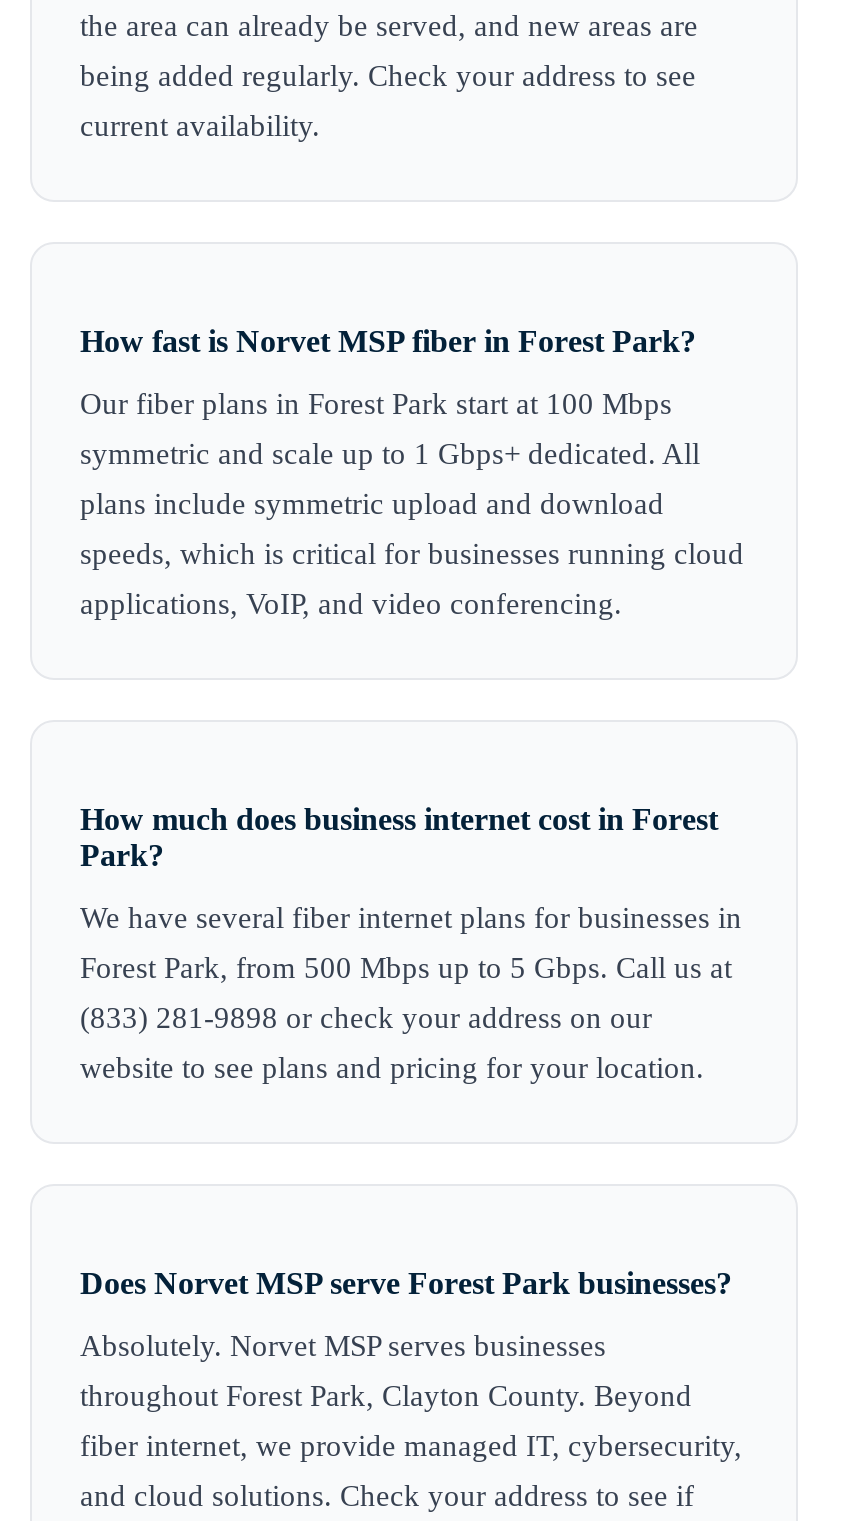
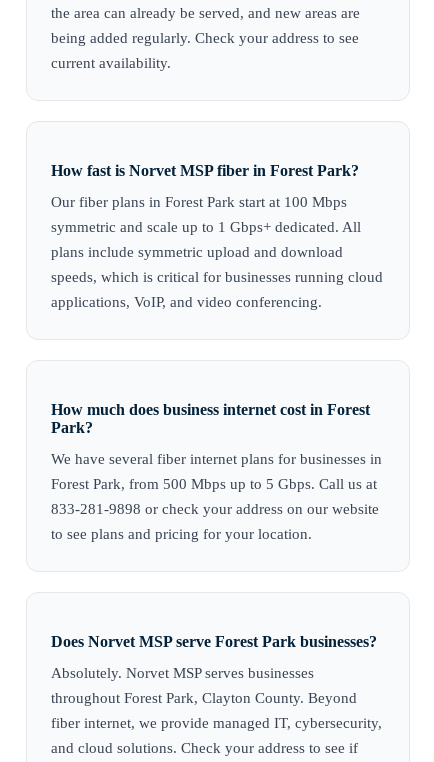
- (833) 281-9898 or check your address on our
+ 833-281-9898 or check your address on our website

- website to see plans and pricing for your location.
+ to see plans and pricing for your location.
